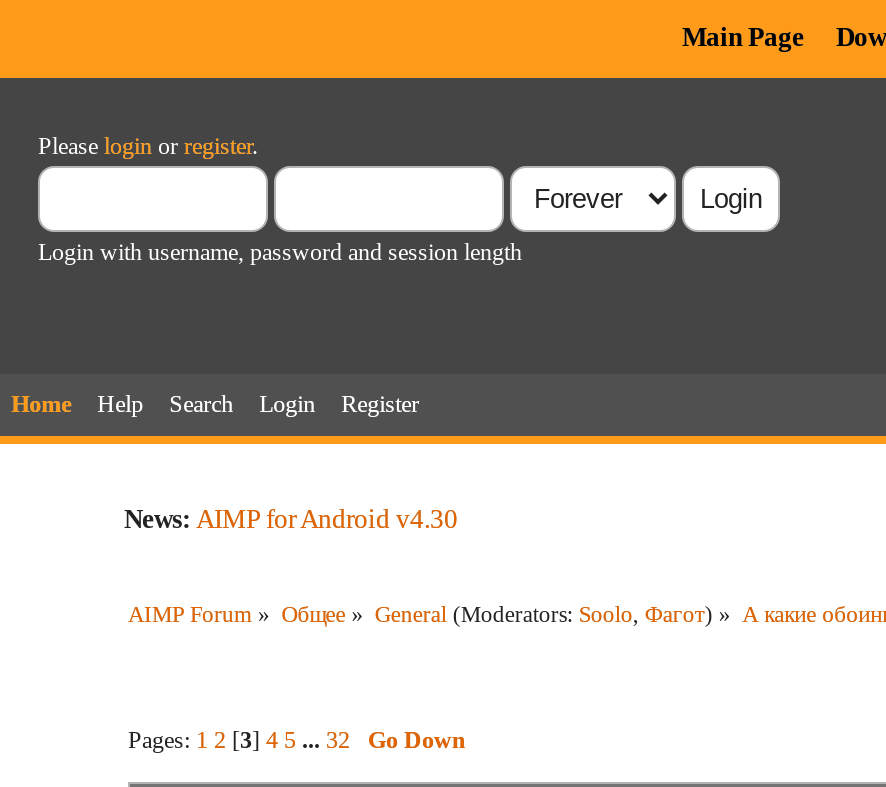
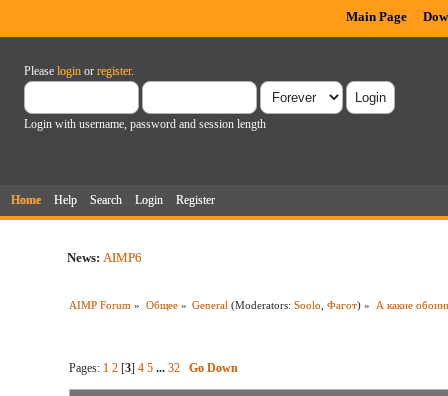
- News: AIMP for Android v4.30
+ News: AIMP6
